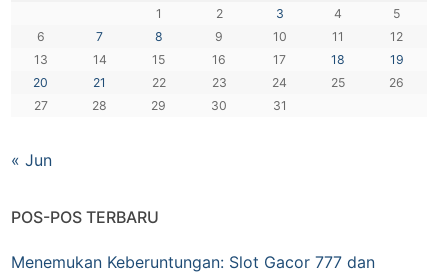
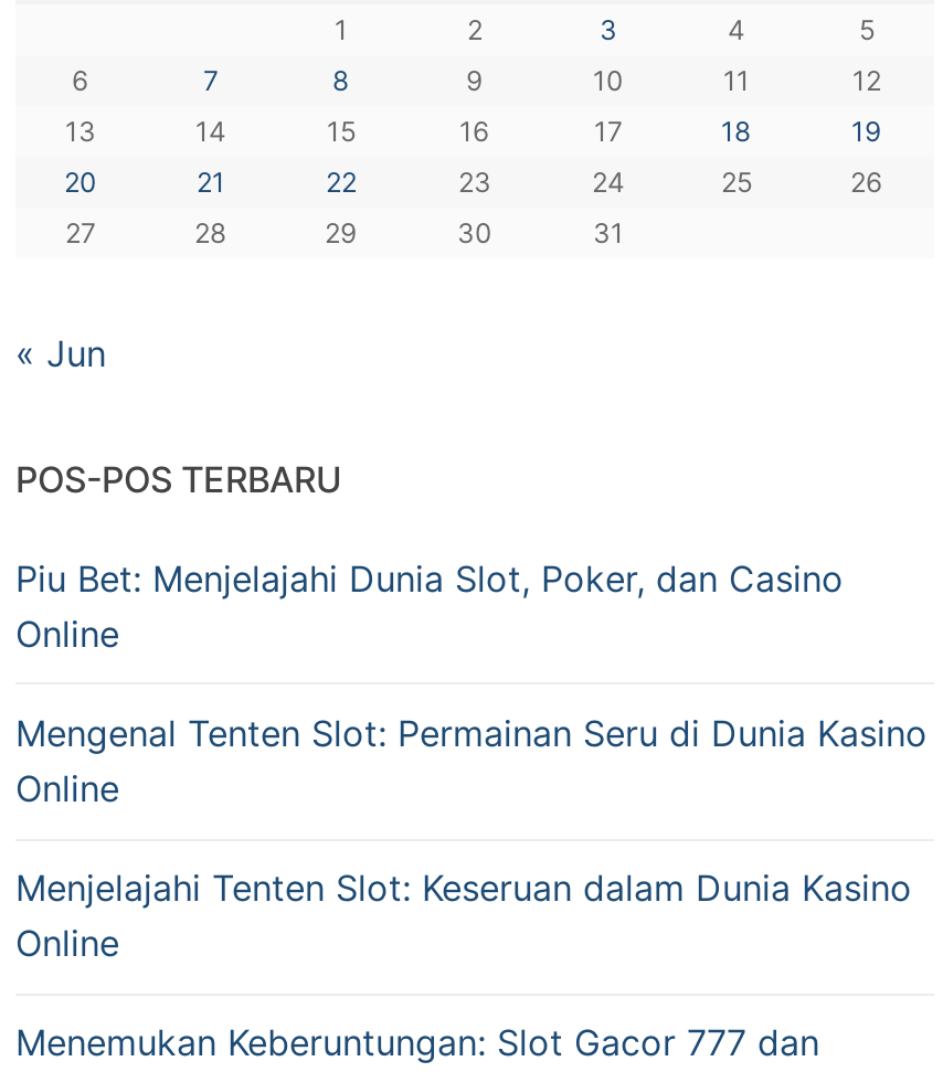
+ Piu Bet: Menjelajahi Dunia Slot, Poker, dan Casino
+ Online
+ Mengenal Tenten Slot: Permainan Seru di Dunia Kasino
+ Online
+ Menjelajahi Tenten Slot: Keseruan dalam Dunia Kasino
+ Online
